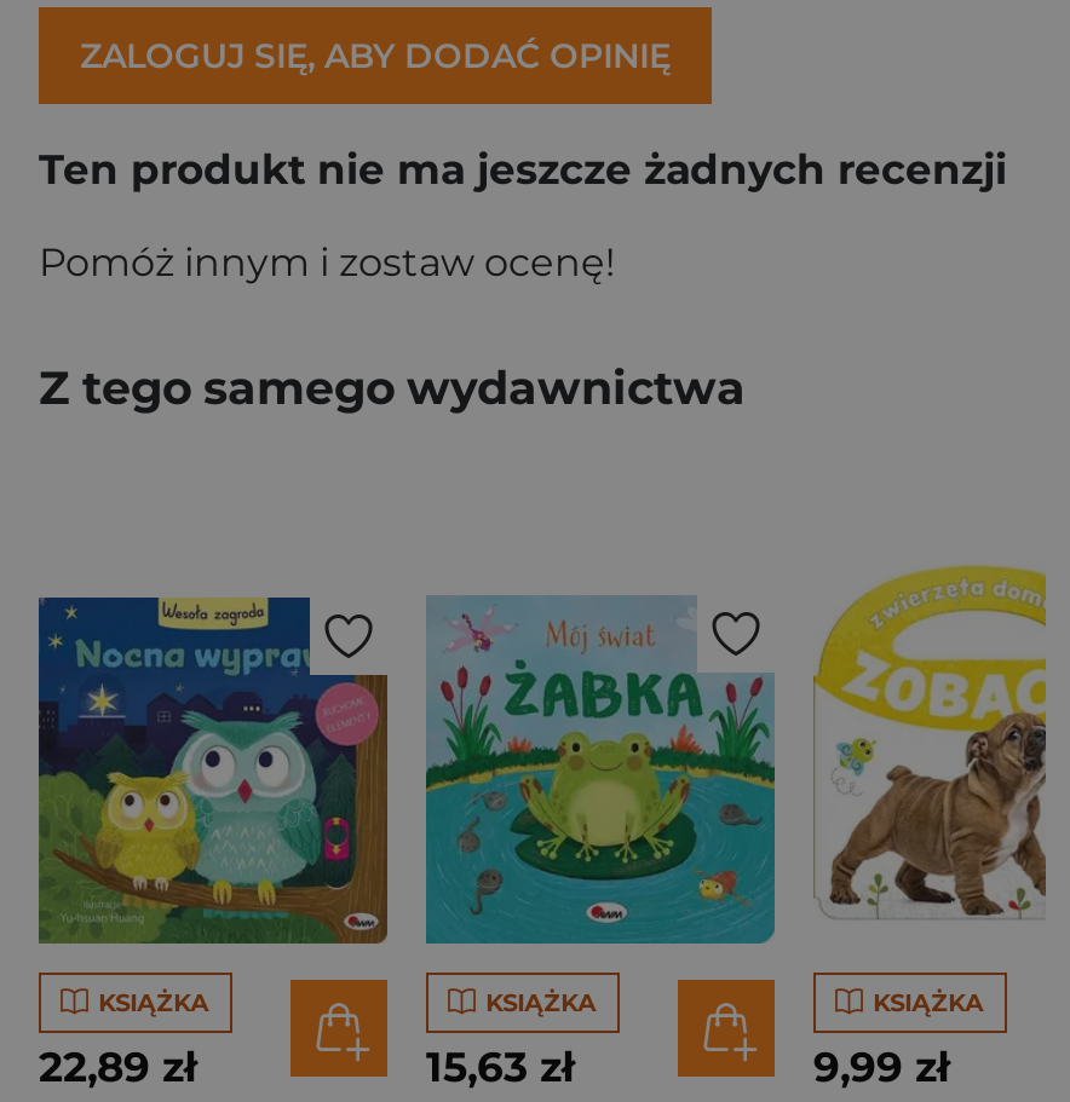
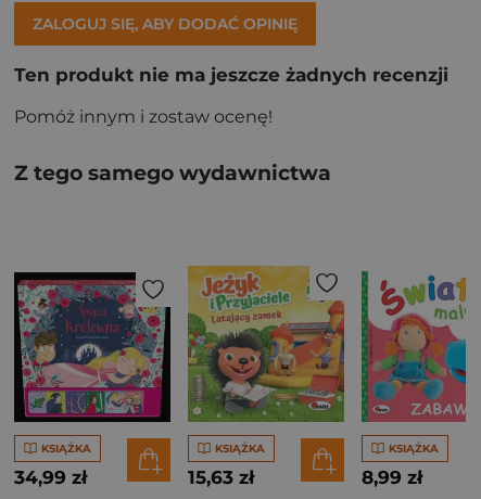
- [image]
+ [image]

- [image]
- 22,89 zł
+ [image]
+ 34,99 zł

- [image]
+ [image]

- 9,99 zł
+ 8,99 zł
